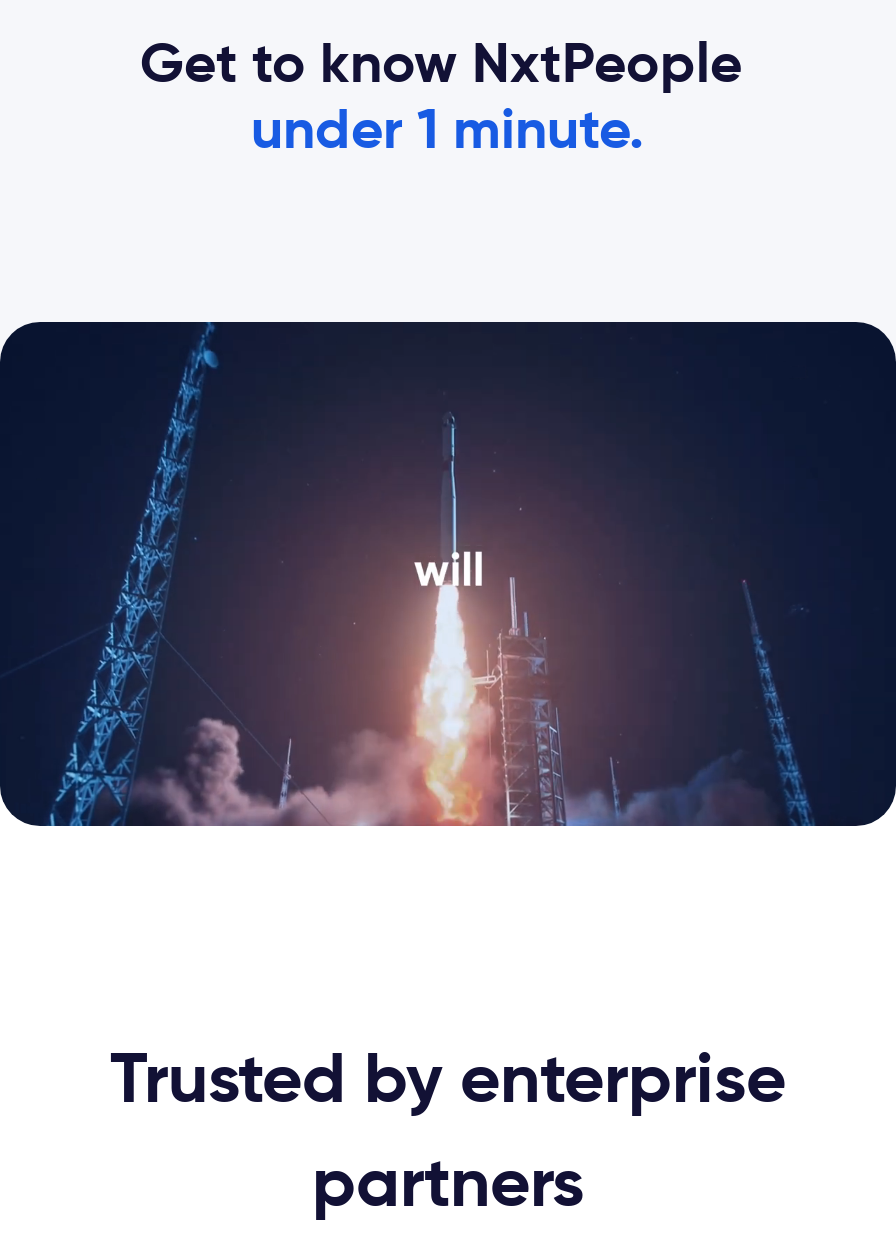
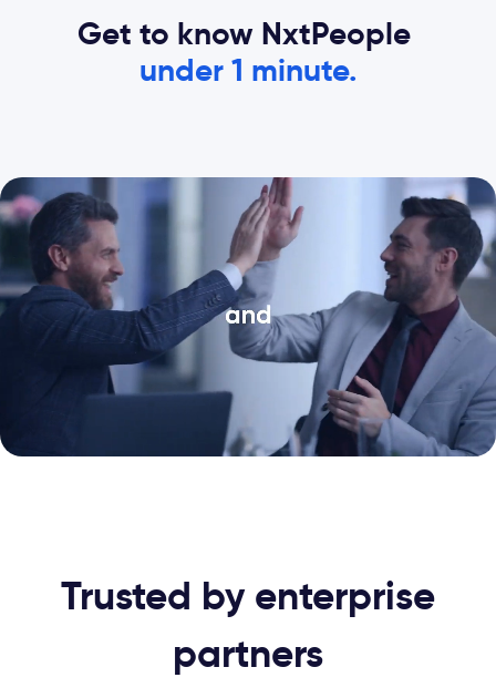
- [image]
+ [image]
